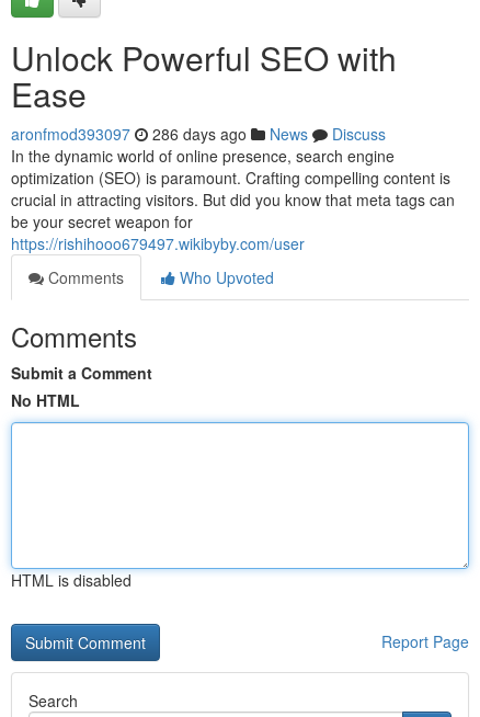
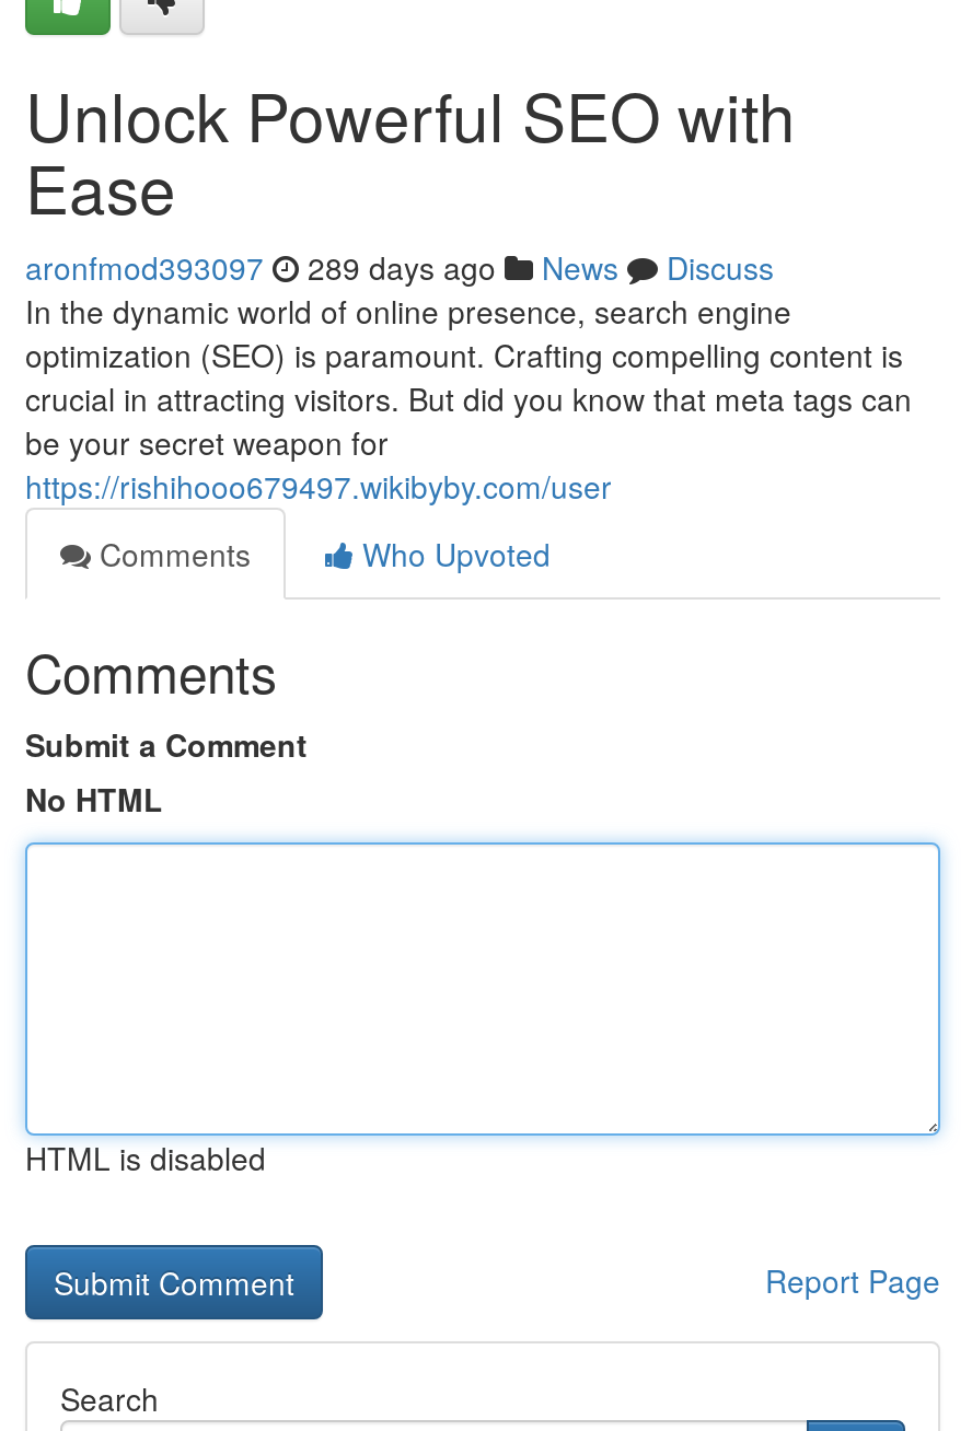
- aronfmod393097 286 days ago News Discuss
+ aronfmod393097 289 days ago News Discuss
